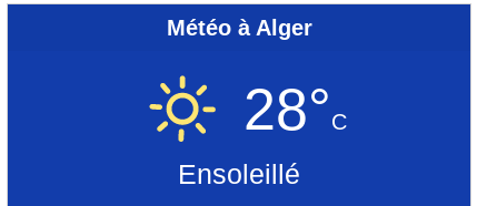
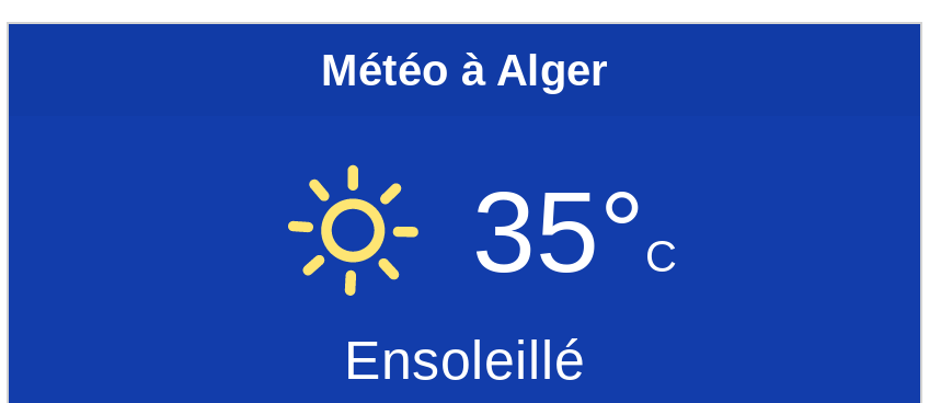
- 28°C
+ 35°C
